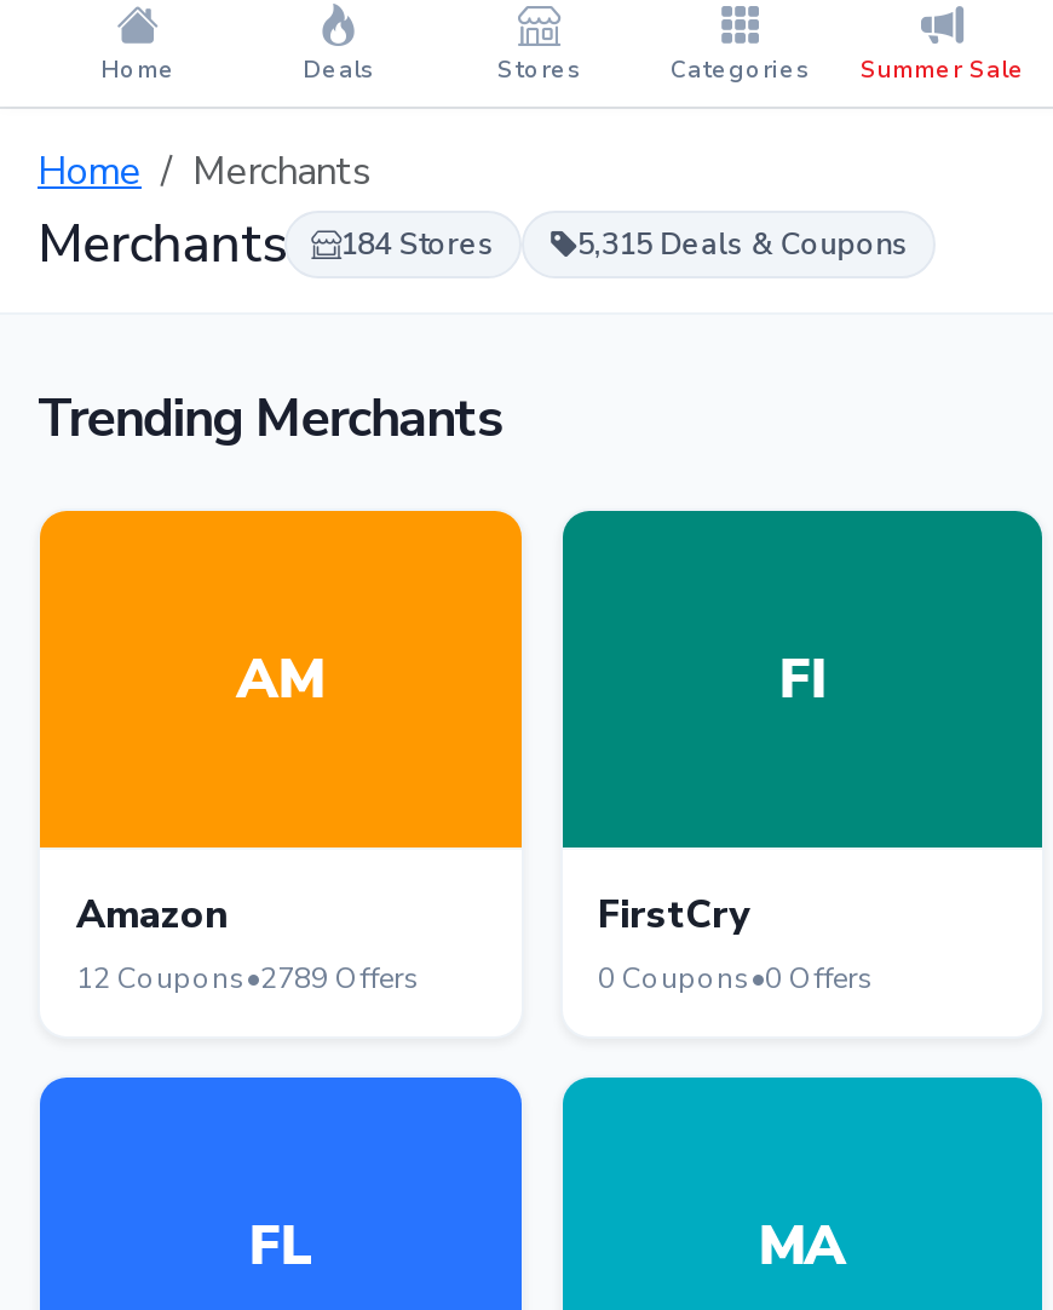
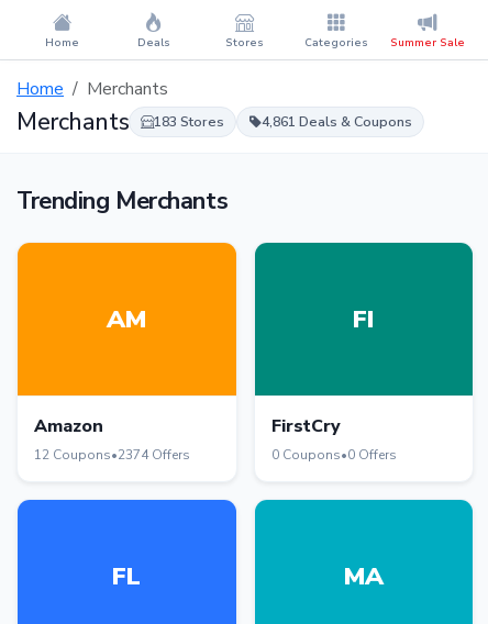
- 184 Stores
+ 183 Stores

- 5,315 Deals & Coupons
+ 4,861 Deals & Coupons

- 12 Coupons•2789 Offers
+ 12 Coupons•2374 Offers
